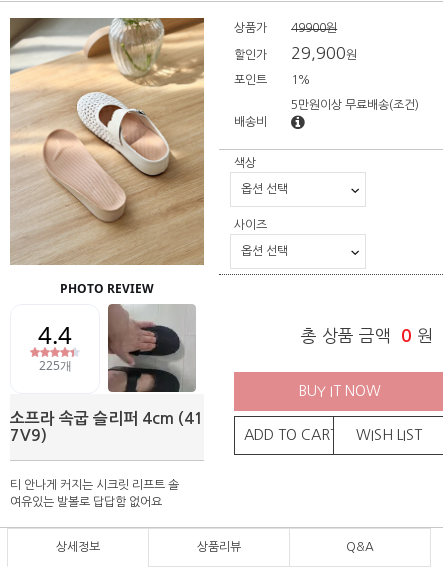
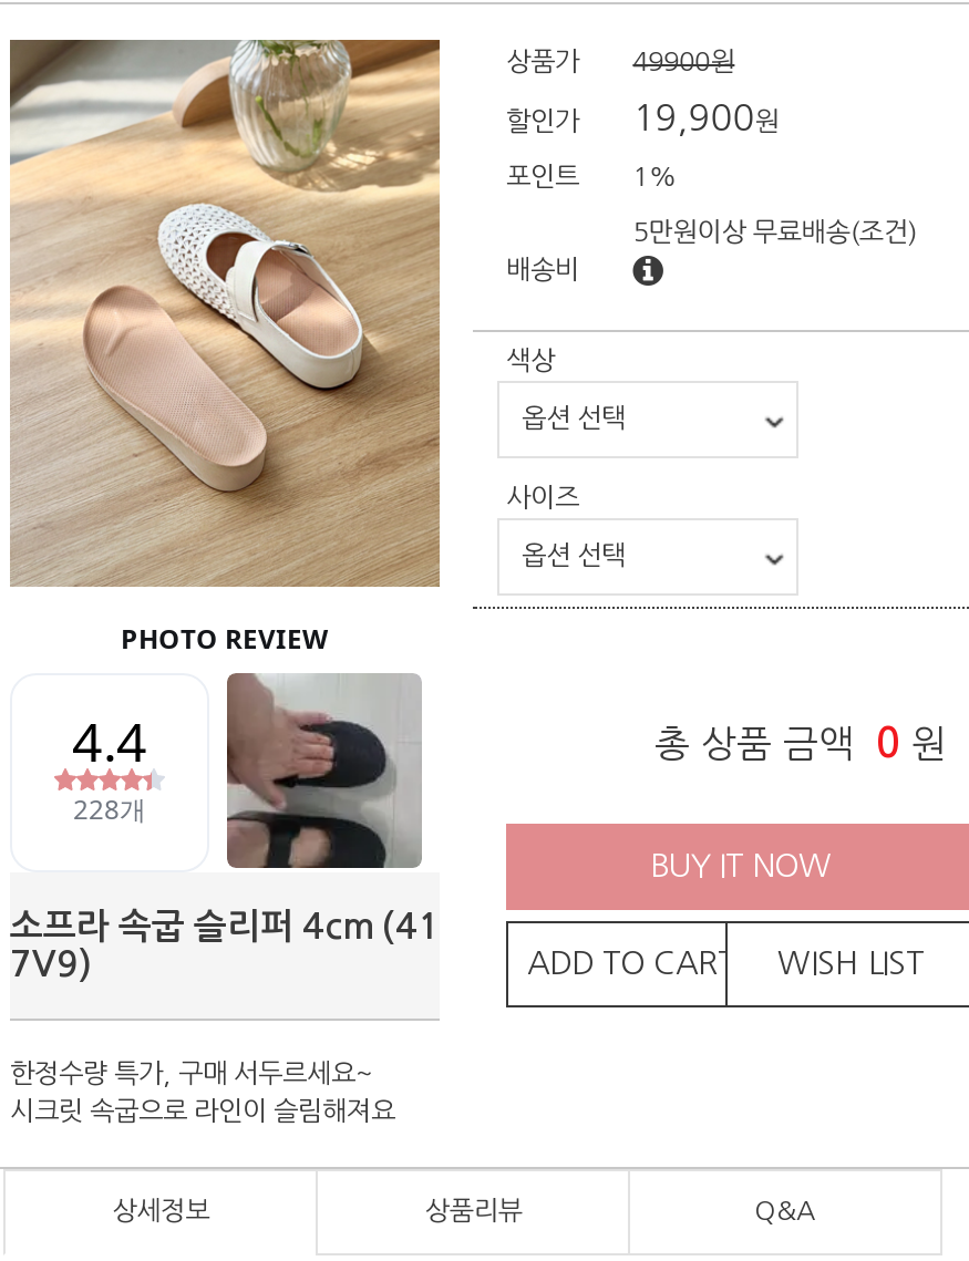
- 29,900원
+ 19,900원

- 티 안나게 커지는 시크릿 리프트 솔
- 여유있는 발볼로 답답함 없어요
+ 한정수량 특가, 구매 서두르세요~
+ 시크릿 속굽으로 라인이 슬림해져요
